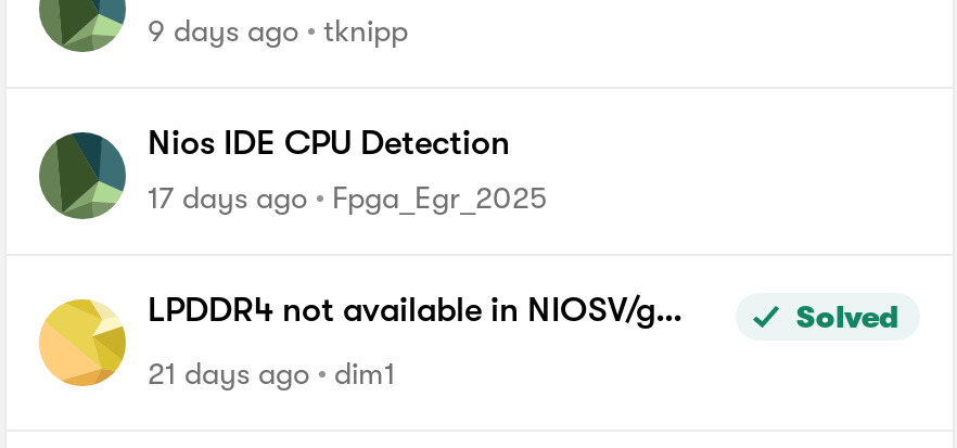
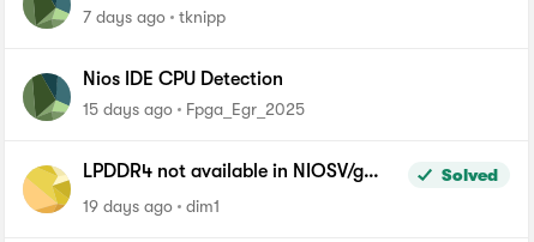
- 9 days ago tknipp
+ 7 days ago tknipp

- 17 days ago Fpga_Egr_2025
+ 15 days ago Fpga_Egr_2025

- 21 days ago
+ 19 days ago
